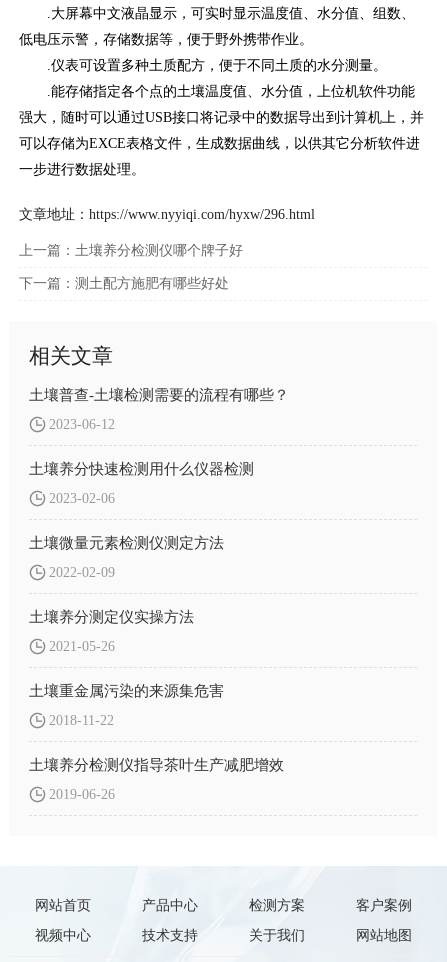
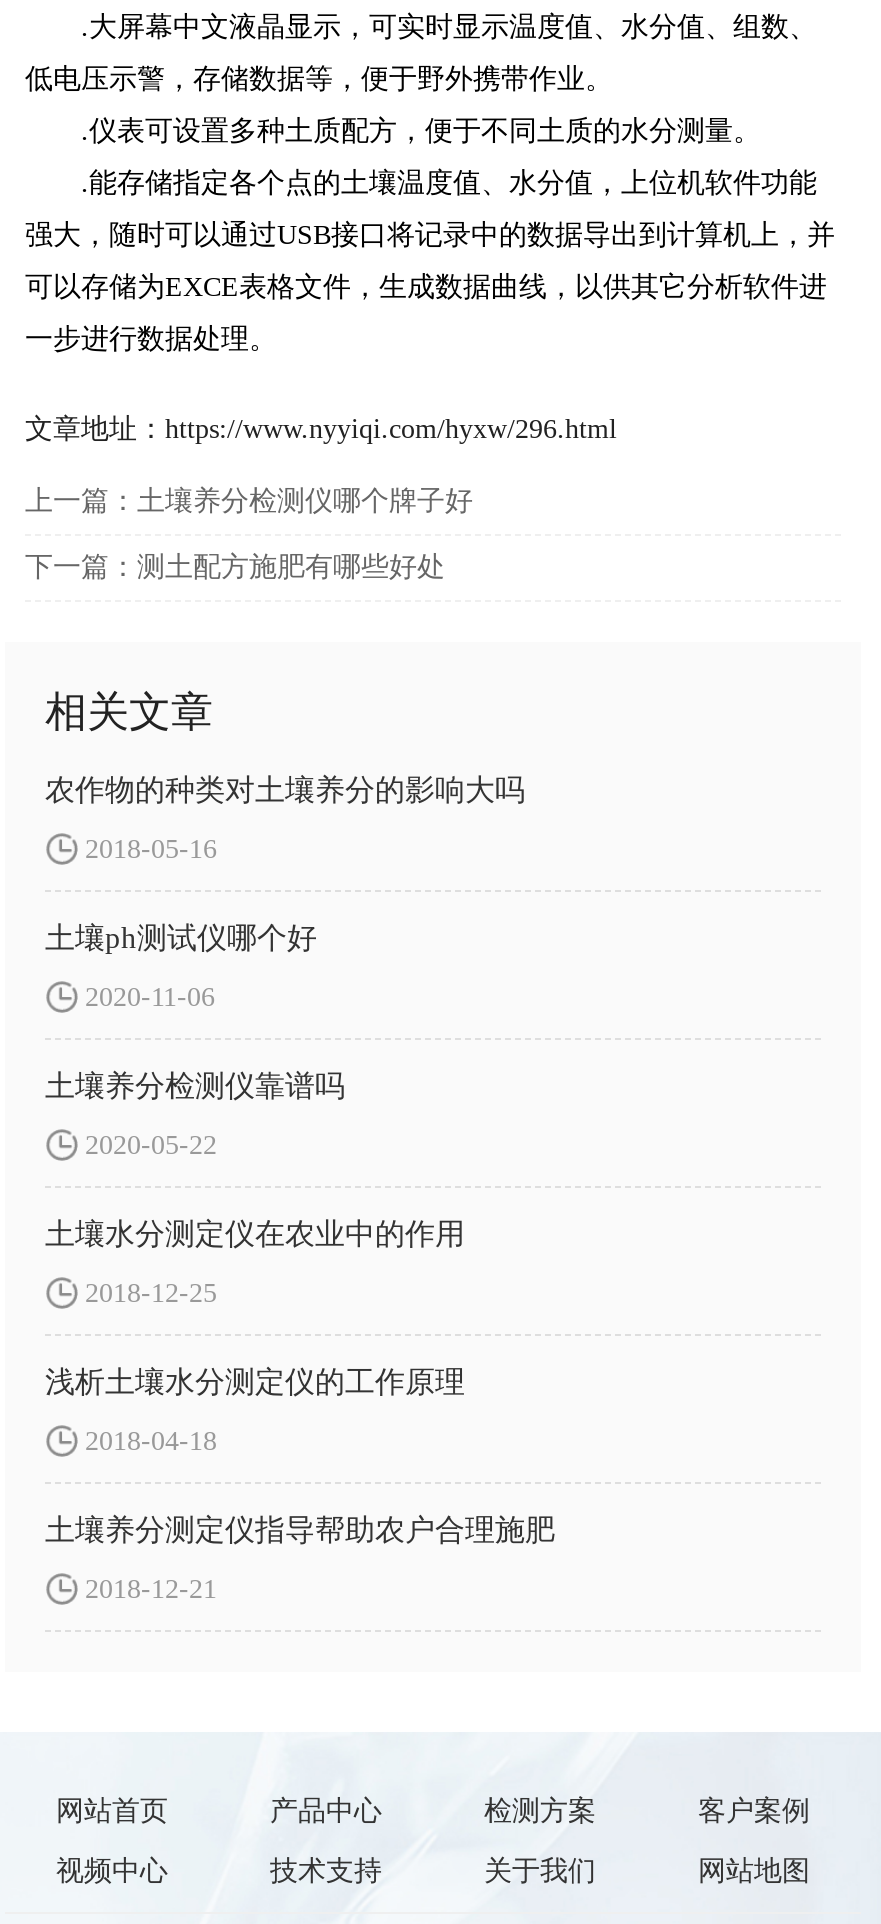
- 土壤普查-土壤检测需要的流程有哪些？
+ 农作物的种类对土壤养分的影响大吗

- 2023-06-12
+ 2018-05-16

- 土壤养分快速检测用什么仪器检测
+ 土壤ph测试仪哪个好

- 2023-02-06
+ 2020-11-06

- 土壤微量元素检测仪测定方法
+ 土壤养分检测仪靠谱吗

- 2022-02-09
+ 2020-05-22

- 土壤养分测定仪实操方法
+ 土壤水分测定仪在农业中的作用

- 2021-05-26
+ 2018-12-25

- 土壤重金属污染的来源集危害
+ 浅析土壤水分测定仪的工作原理

- 2018-11-22
+ 2018-04-18

- 土壤养分检测仪指导茶叶生产减肥增效
+ 土壤养分测定仪指导帮助农户合理施肥

- 2019-06-26
+ 2018-12-21
